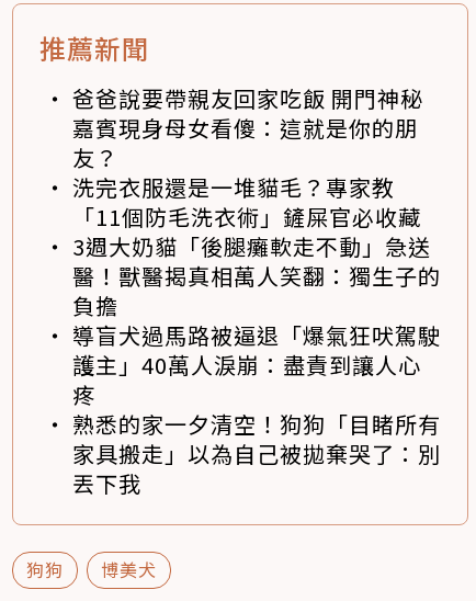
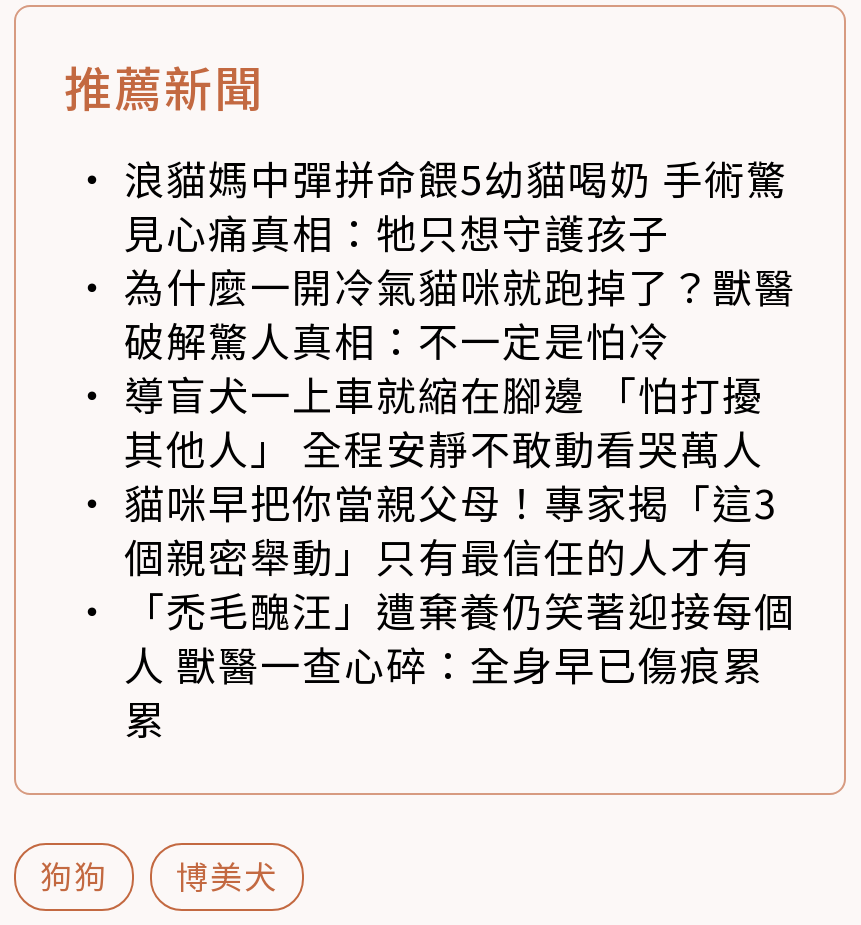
- 爸爸說要帶親友回家吃飯 開門神秘
- 嘉賓現身母女看傻：這就是你的朋
- 友？
- 洗完衣服還是一堆貓毛？專家教
- 「11個防毛洗衣術」鏟屎官必收藏
- 3週大奶貓「後腿癱軟走不動」急送
- 醫！獸醫揭真相萬人笑翻：獨生子的
- 負擔
- 導盲犬過馬路被逼退「爆氣狂吠駕駛
- 護主」40萬人淚崩：盡責到讓人心
- 疼
- 熟悉的家一夕清空！狗狗「目睹所有
- 家具搬走」以為自己被拋棄哭了：別
- 丟下我
+ 浪貓媽中彈拼命餵5幼貓喝奶 手術驚
+ 見心痛真相：牠只想守護孩子
+ 為什麼一開冷氣貓咪就跑掉了？獸醫
+ 破解驚人真相：不一定是怕冷
+ 導盲犬一上車就縮在腳邊 「怕打擾
+ 其他人」 全程安靜不敢動看哭萬人
+ 貓咪早把你當親父母！專家揭「這3
+ 個親密舉動」只有最信任的人才有
+ 「禿毛醜汪」遭棄養仍笑著迎接每個
+ 人 獸醫一查心碎：全身早已傷痕累
+ 累
